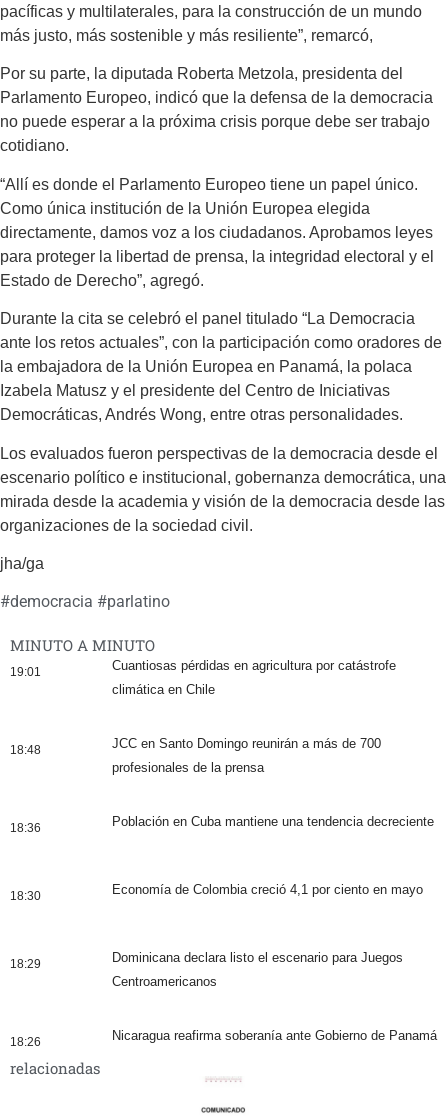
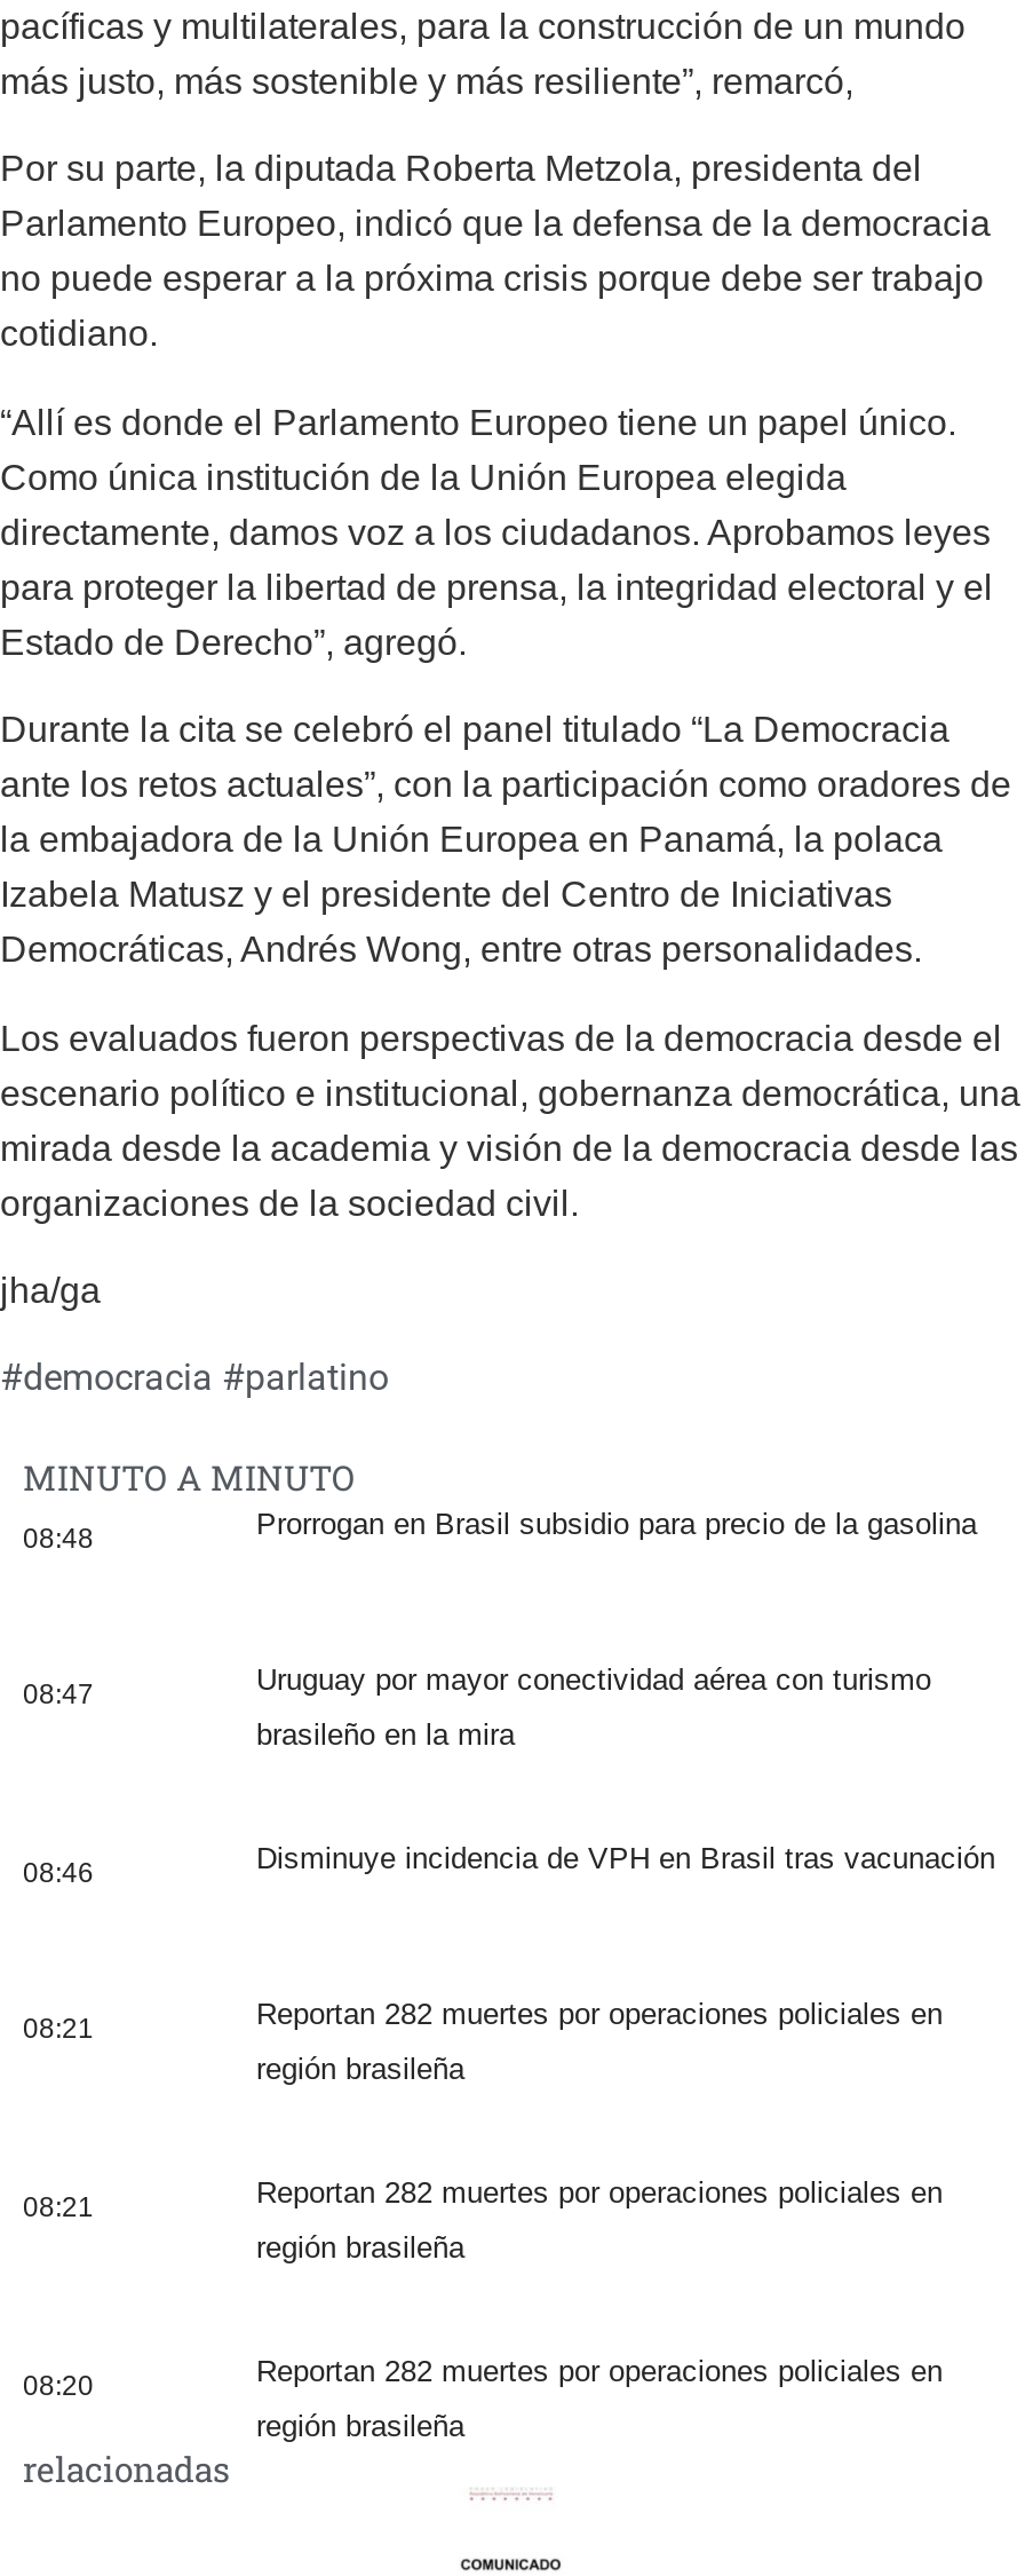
- 19:01
- Cuantiosas pérdidas en agricultura por catástrofe
- climática en Chile
+ 08:48
+ Prorrogan en Brasil subsidio para precio de la gasolina

- 18:48
- JCC en Santo Domingo reunirán a más de 700
- profesionales de la prensa
+ 08:47
+ Uruguay por mayor conectividad aérea con turismo
+ brasileño en la mira

- 18:36
- Población en Cuba mantiene una tendencia decreciente
+ 08:46
+ Disminuye incidencia de VPH en Brasil tras vacunación

- 18:30
- Economía de Colombia creció 4,1 por ciento en mayo
+ 08:21
+ Reportan 282 muertes por operaciones policiales en
+ región brasileña

- 18:29
- Dominicana declara listo el escenario para Juegos
- Centroamericanos
+ 08:21
+ Reportan 282 muertes por operaciones policiales en
+ región brasileña

- 18:26
- Nicaragua reafirma soberanía ante Gobierno de Panamá
+ 08:20
+ Reportan 282 muertes por operaciones policiales en
+ región brasileña
